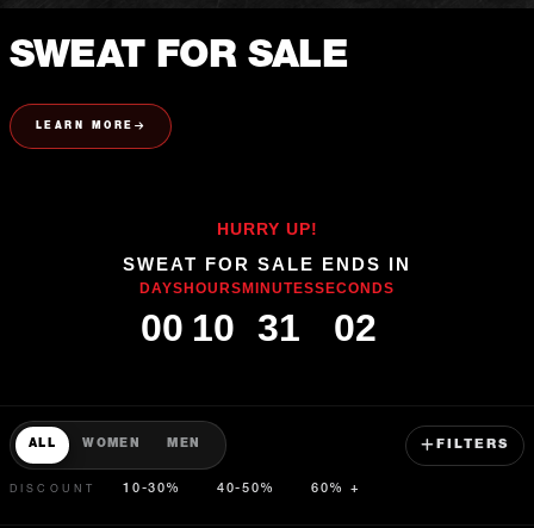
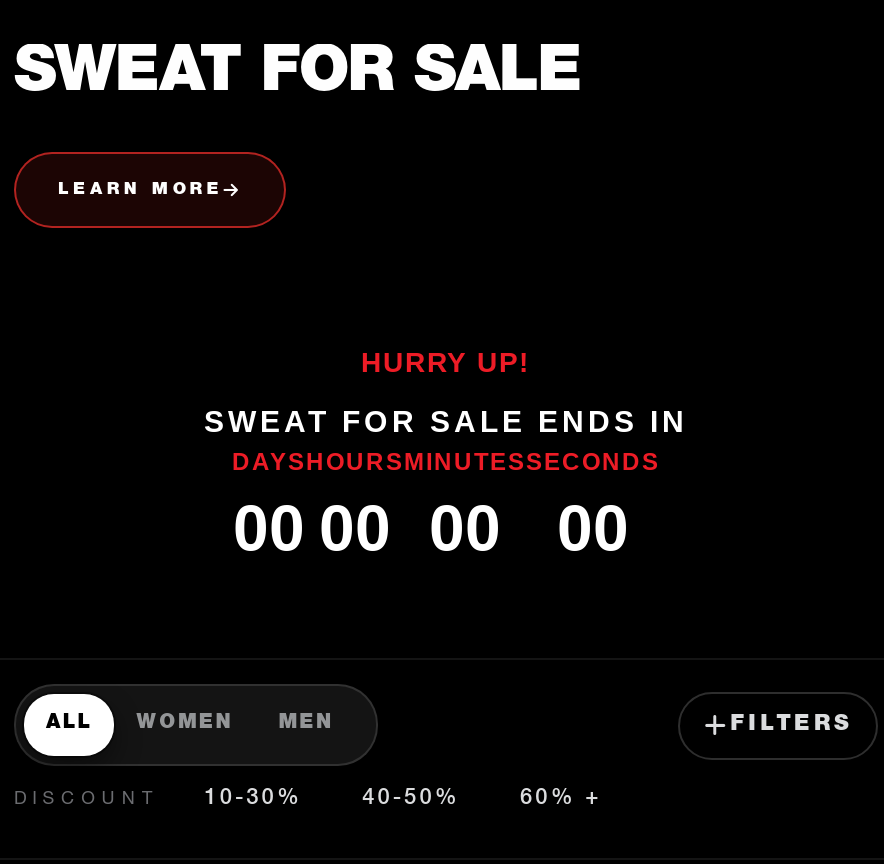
- 10
+ 00

- 31
+ 00
